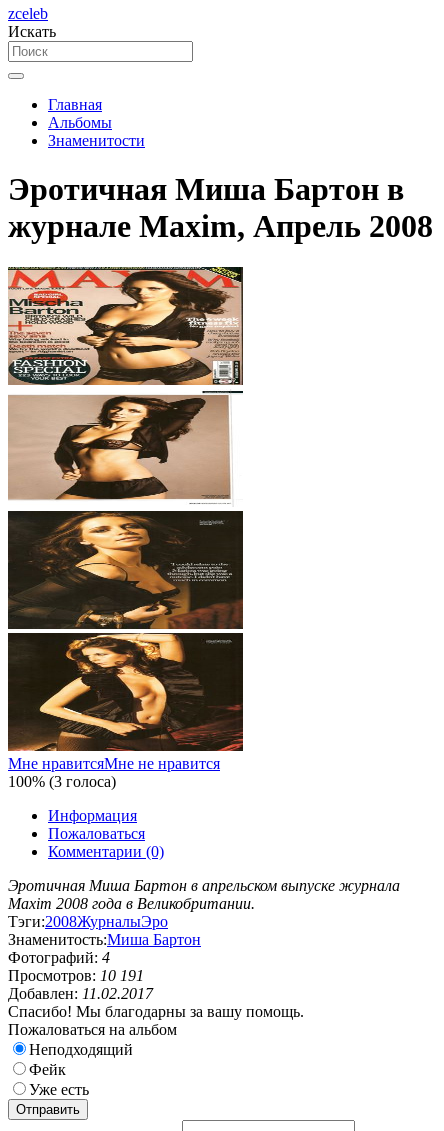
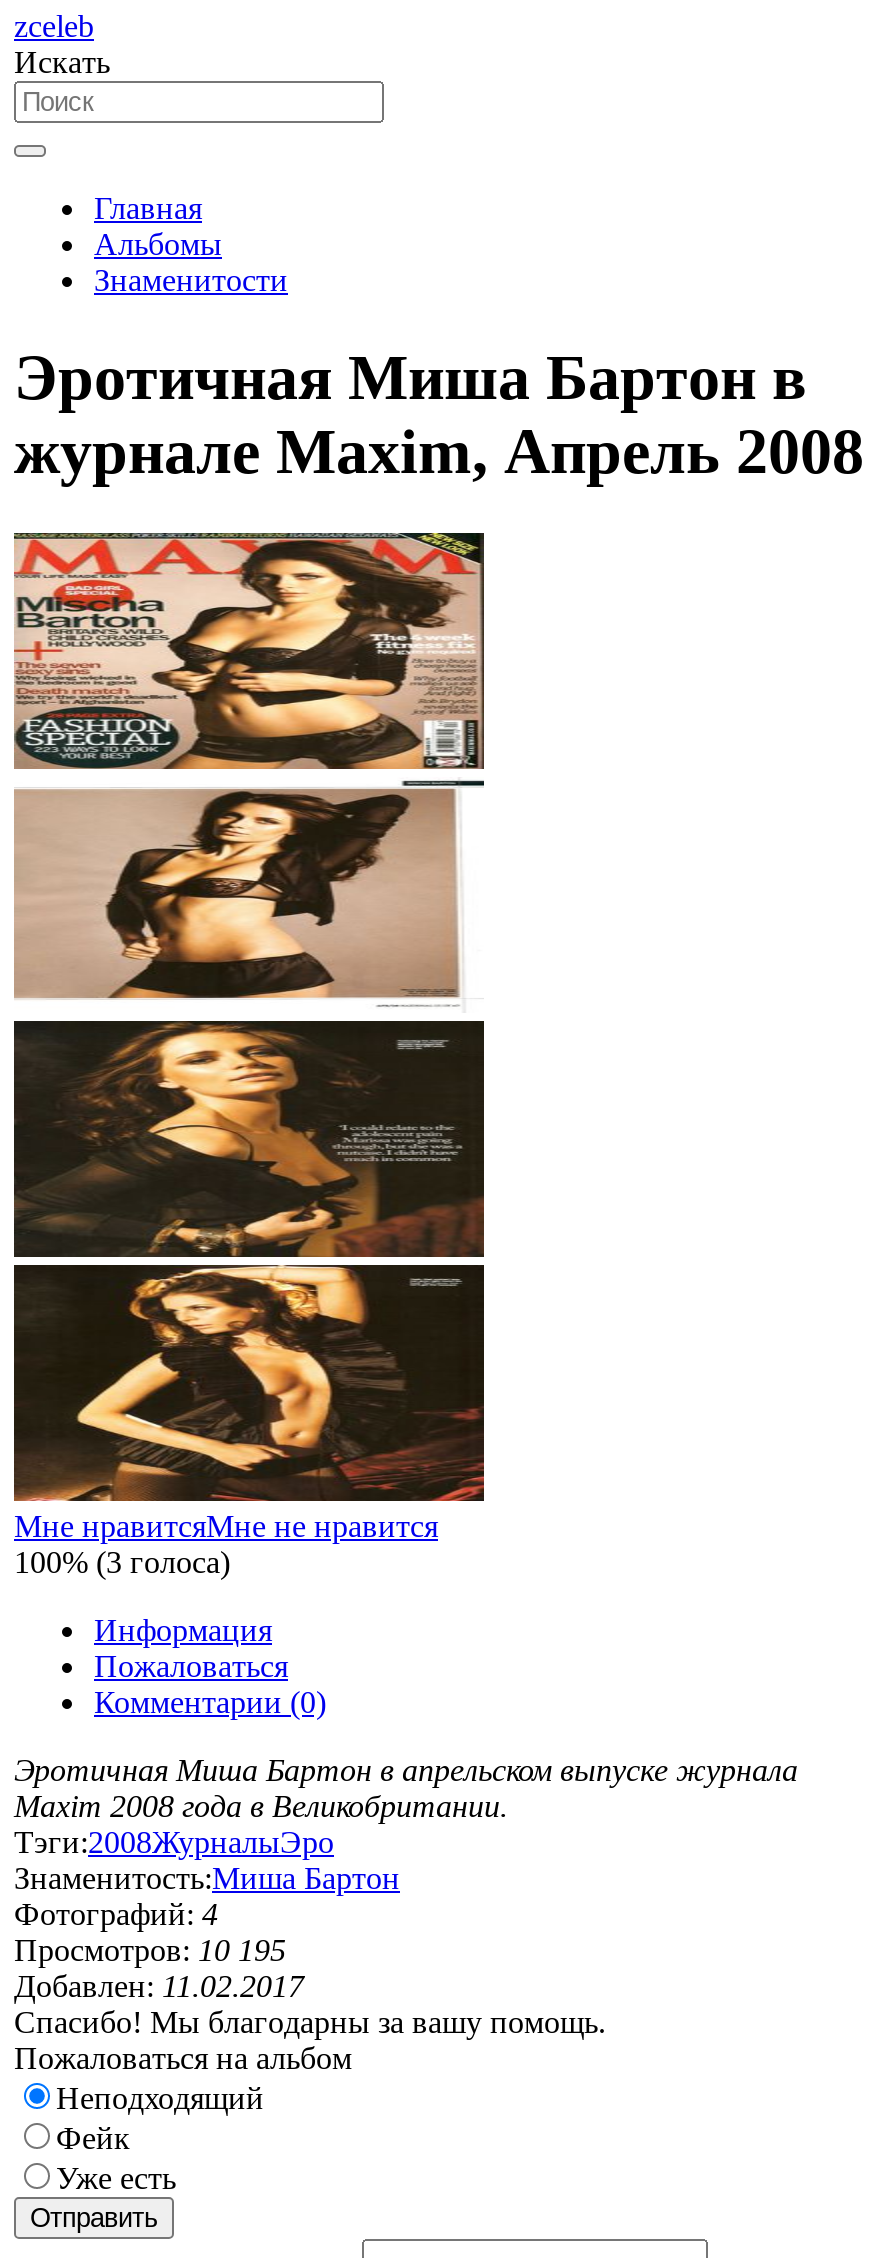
- Просмотров: 10 191
+ Просмотров: 10 195
